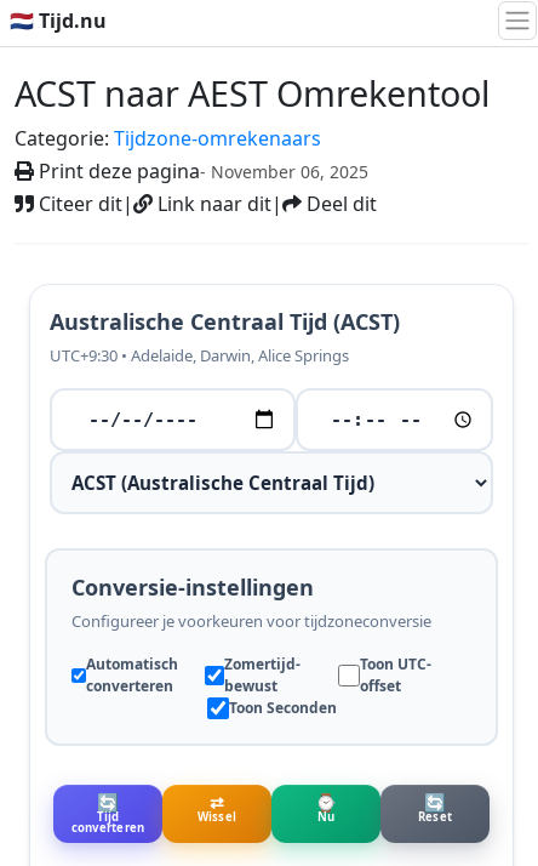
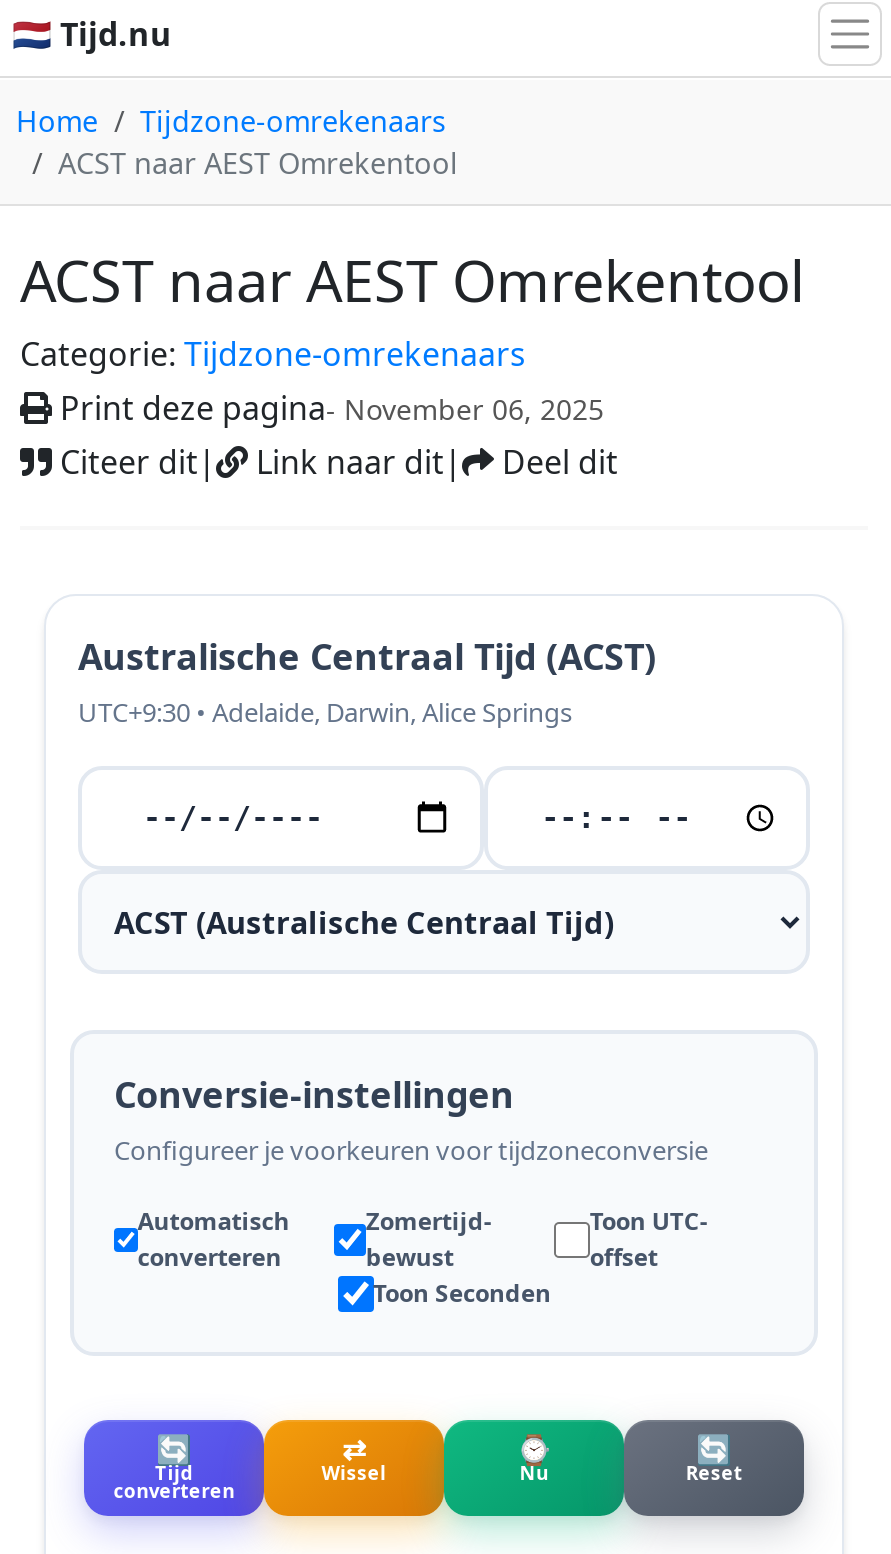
+ Home
+ Tijdzone-omrekenaars
+ ACST naar AEST Omrekentool
